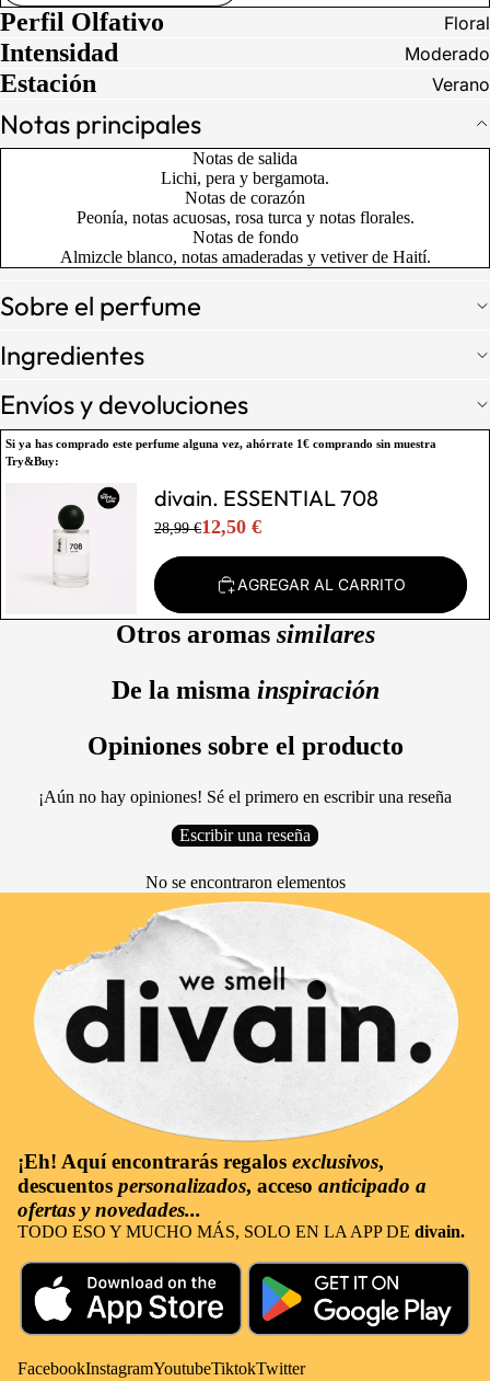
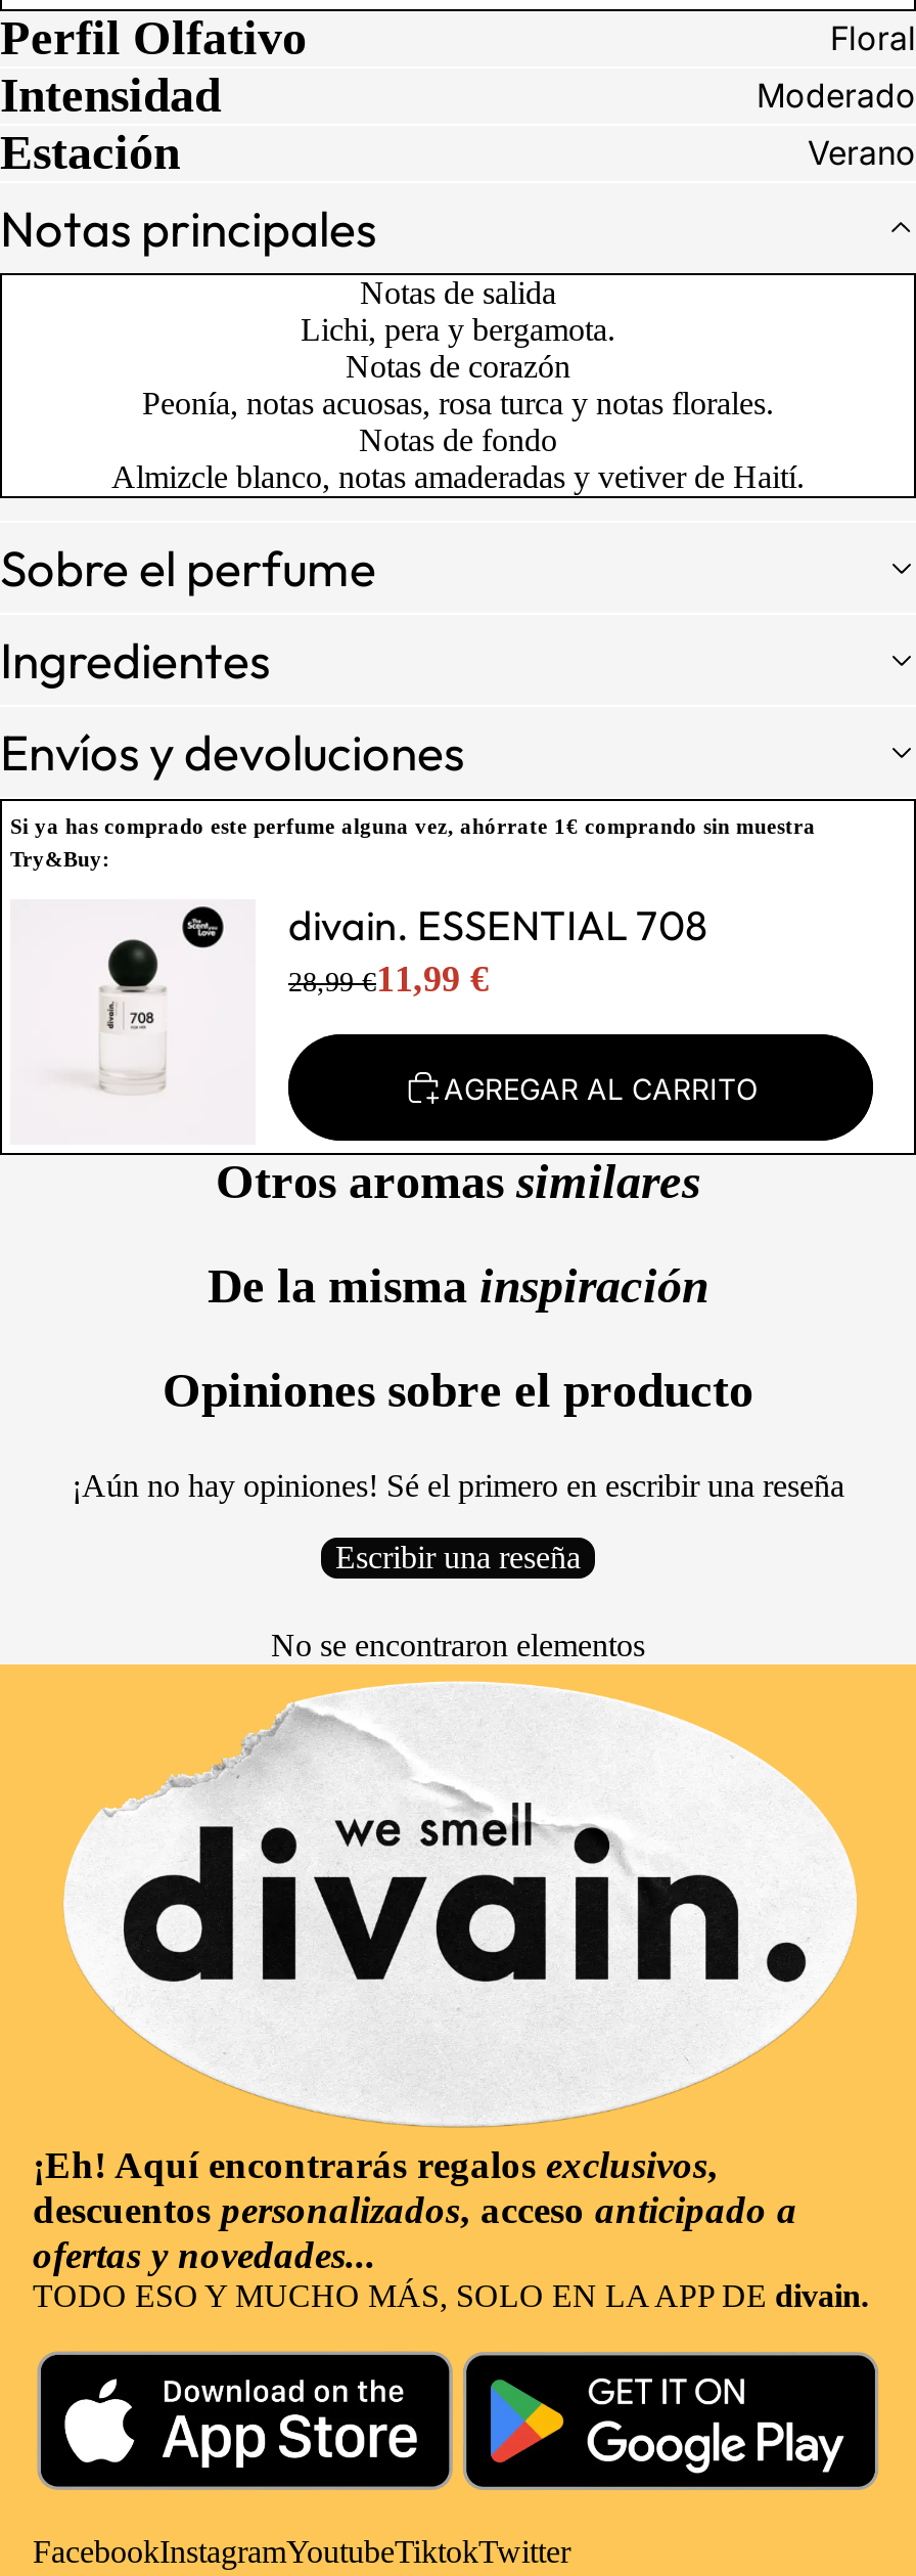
- 28,99 €12,50 €
+ 28,99 €11,99 €
